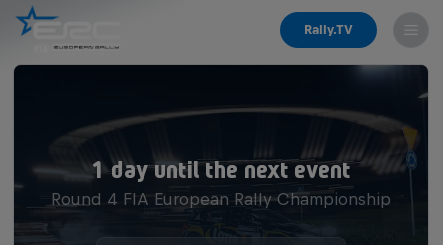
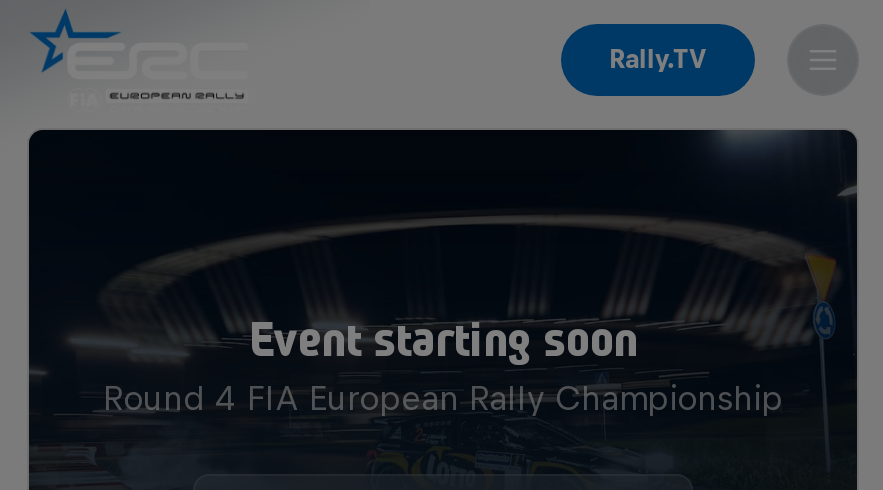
- 1 day until the next event
+ Event starting soon
